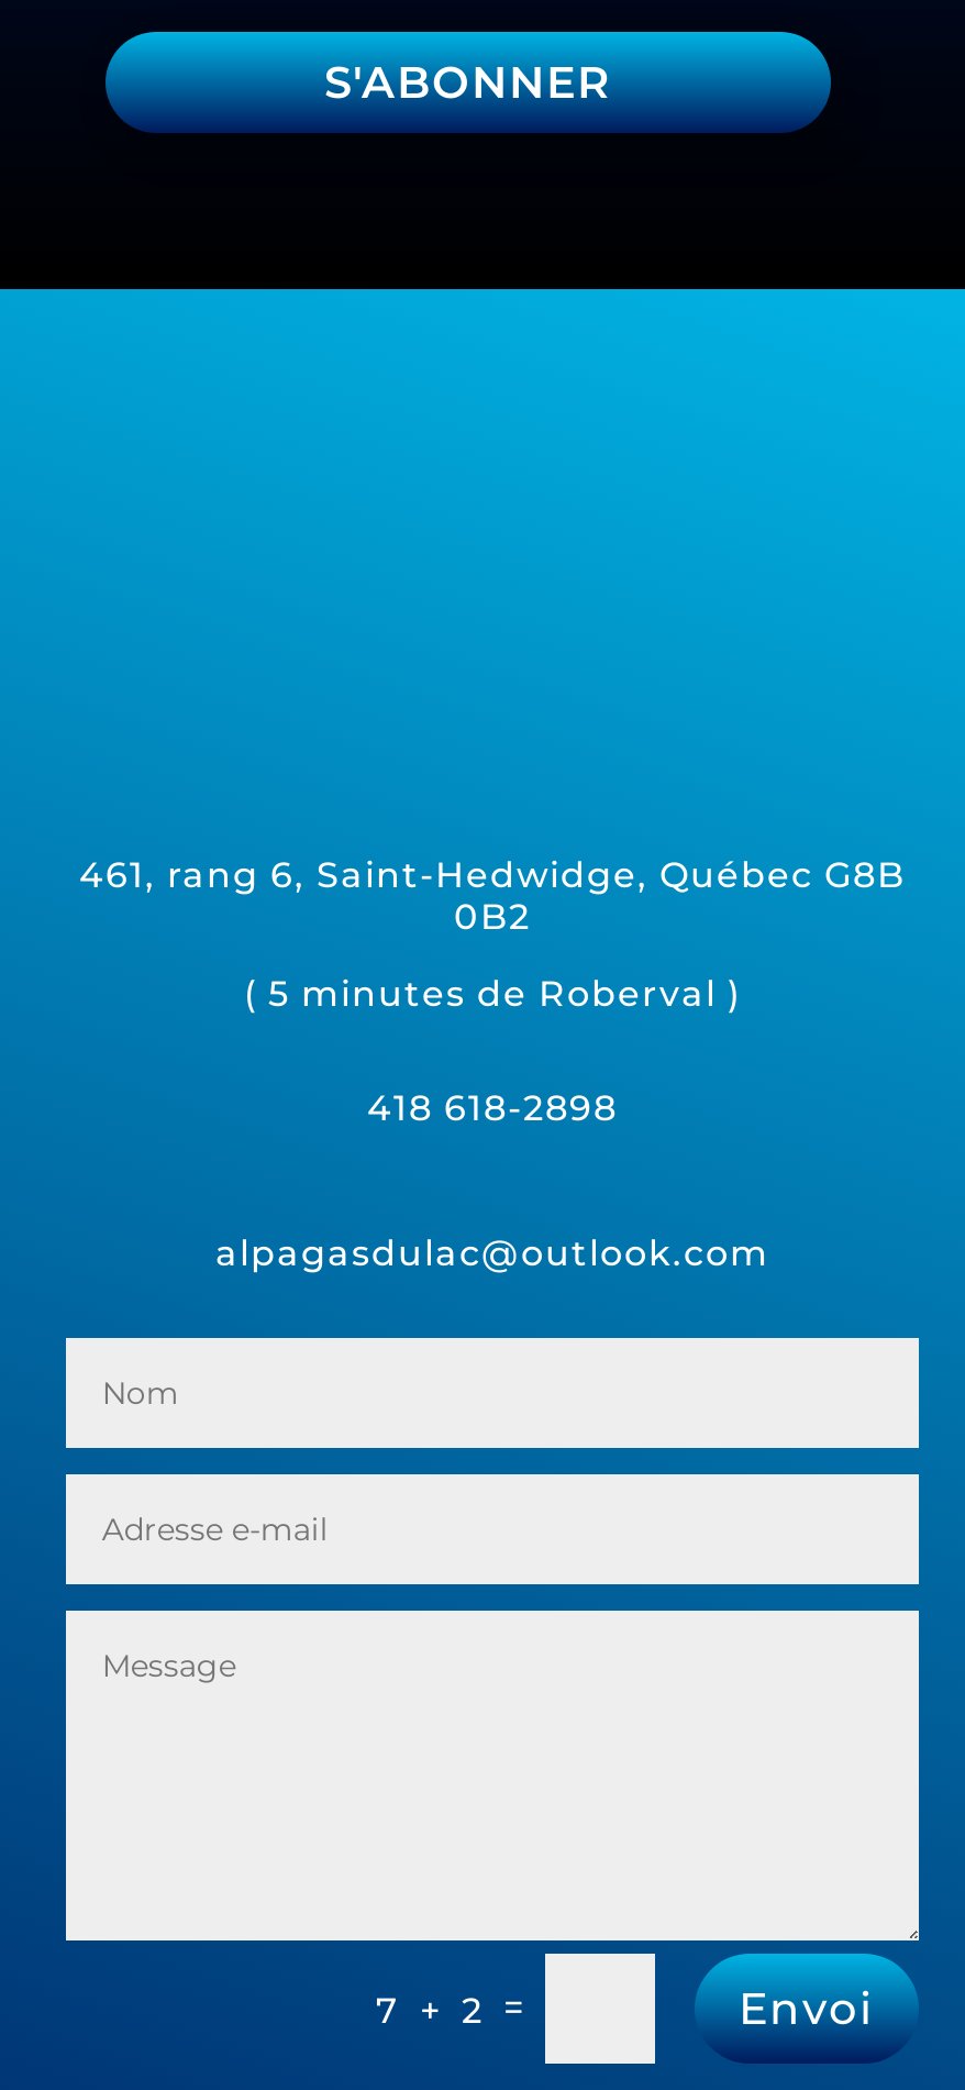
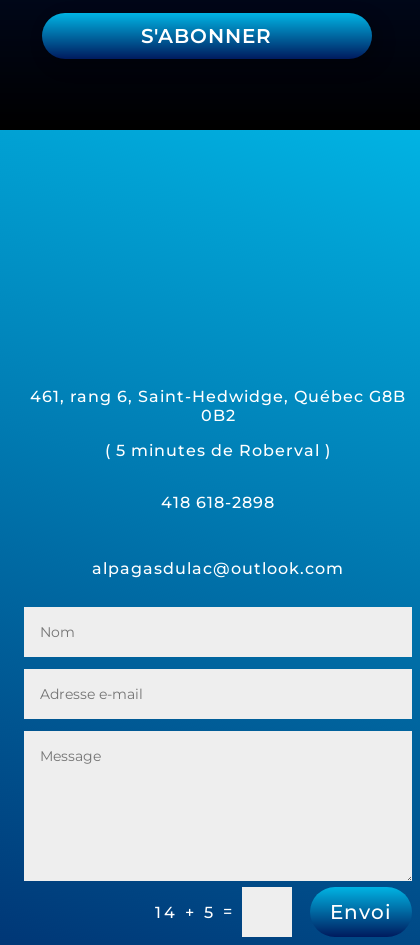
- 7 + 2 =
+ 14 + 5 =
